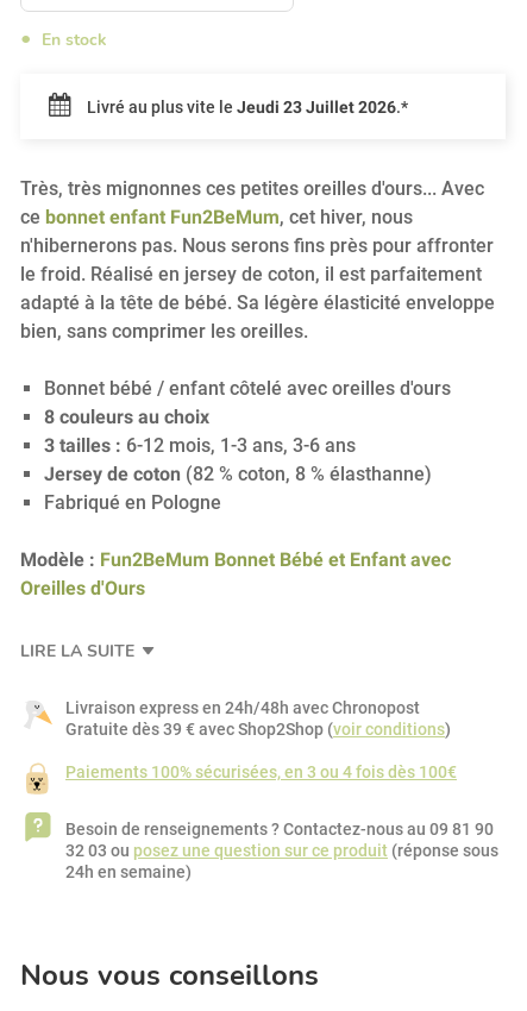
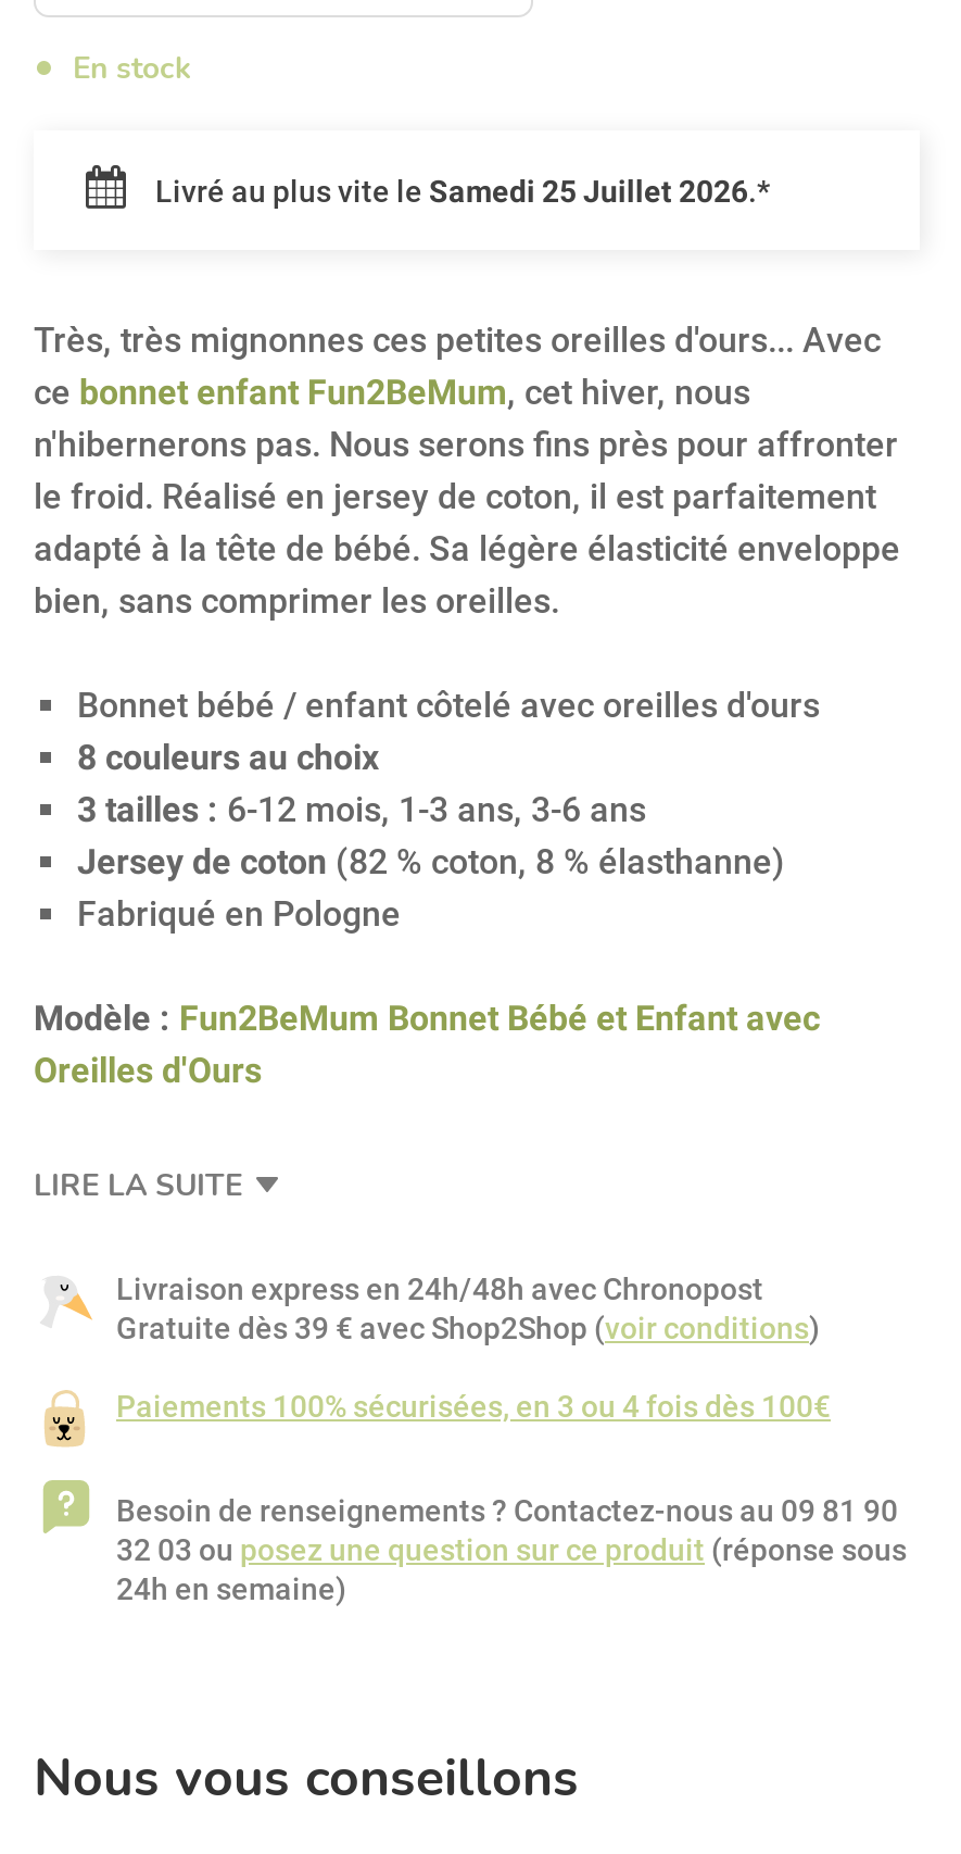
- Livré au plus vite le Jeudi 23 Juillet 2026.*
+ Livré au plus vite le Samedi 25 Juillet 2026.*
